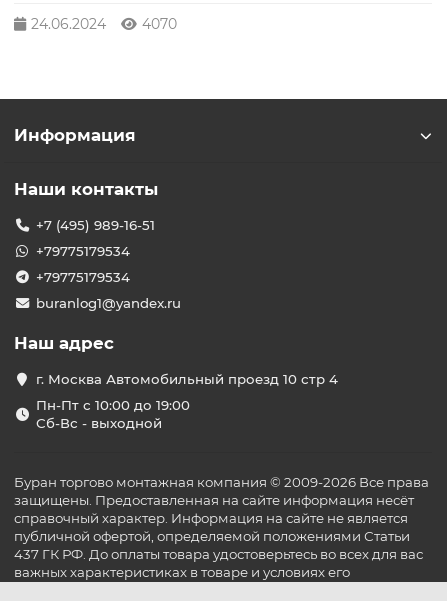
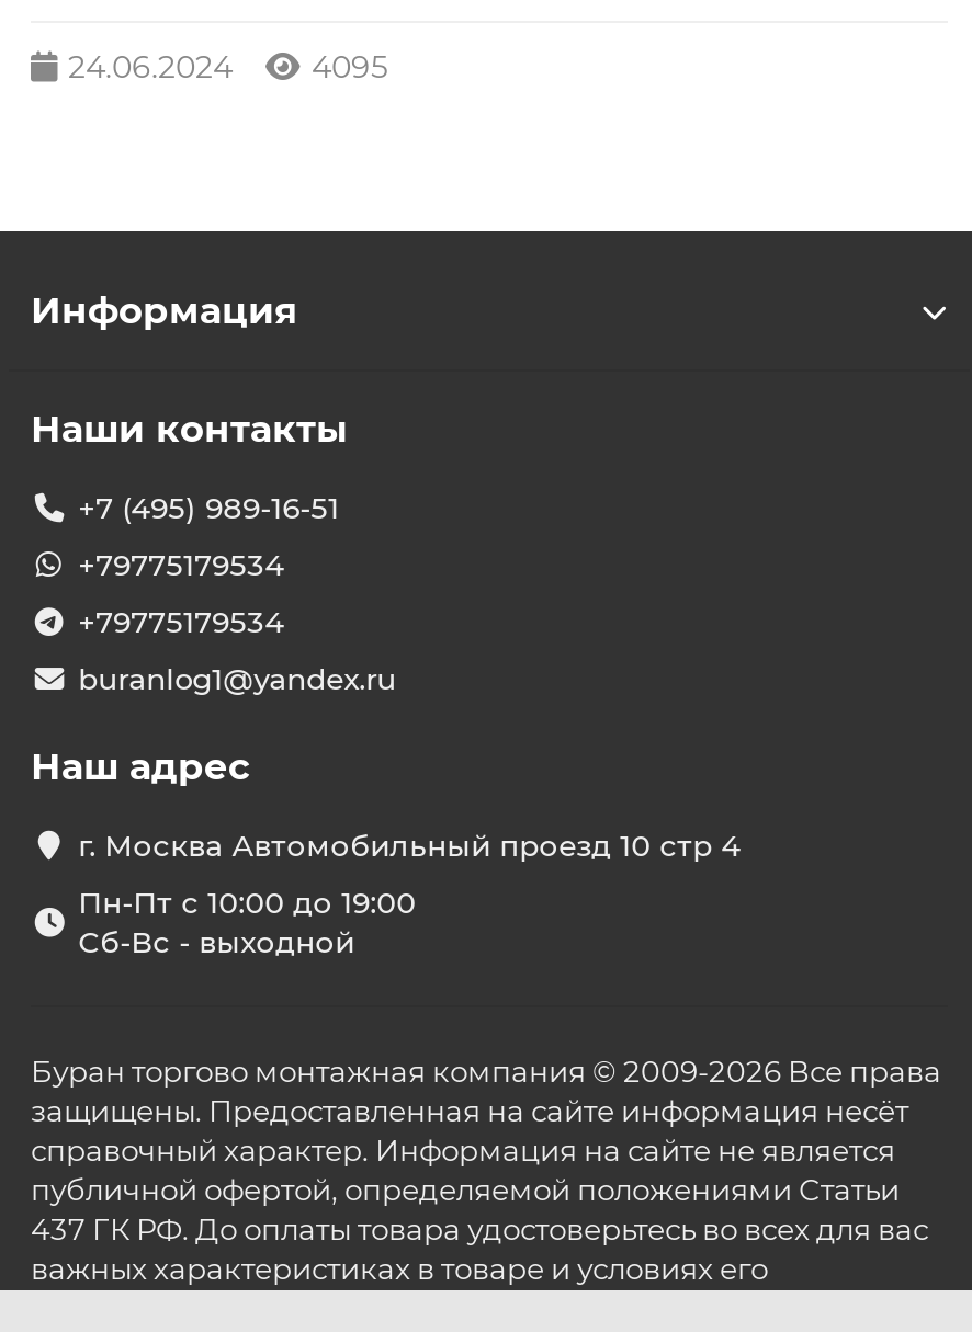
- 24.06.2024 4070
+ 24.06.2024 4095
